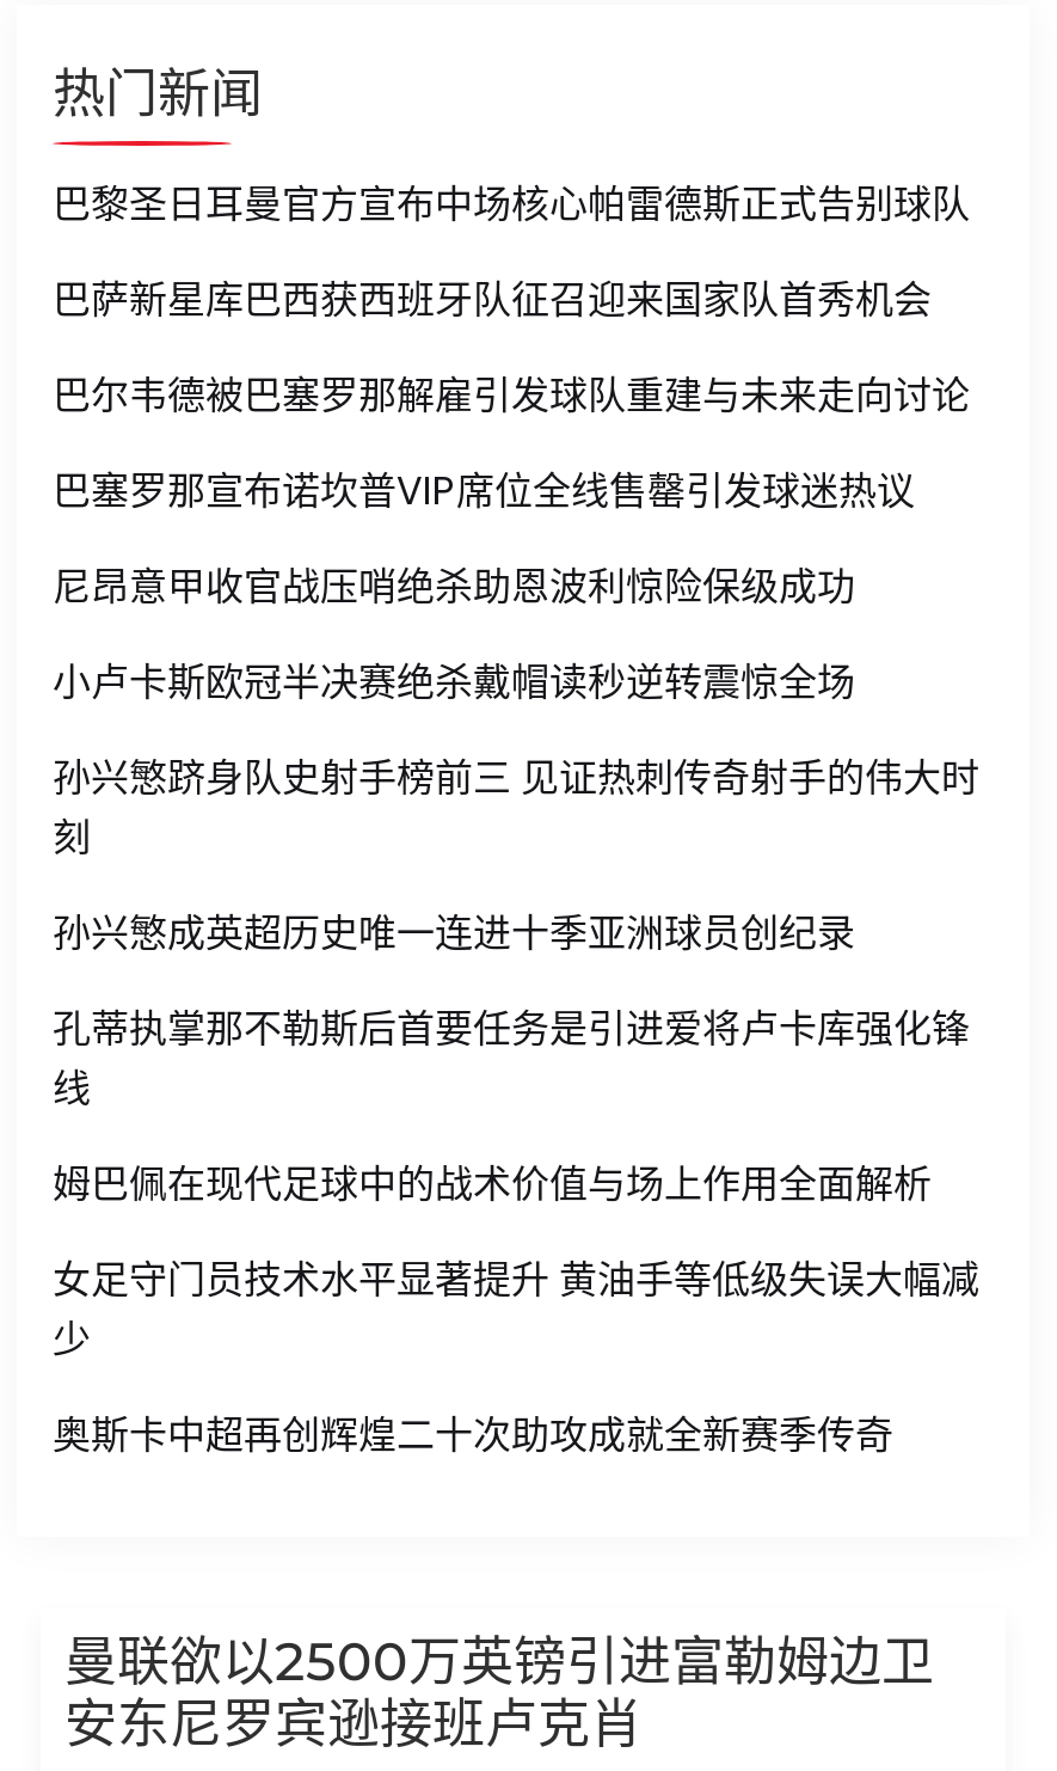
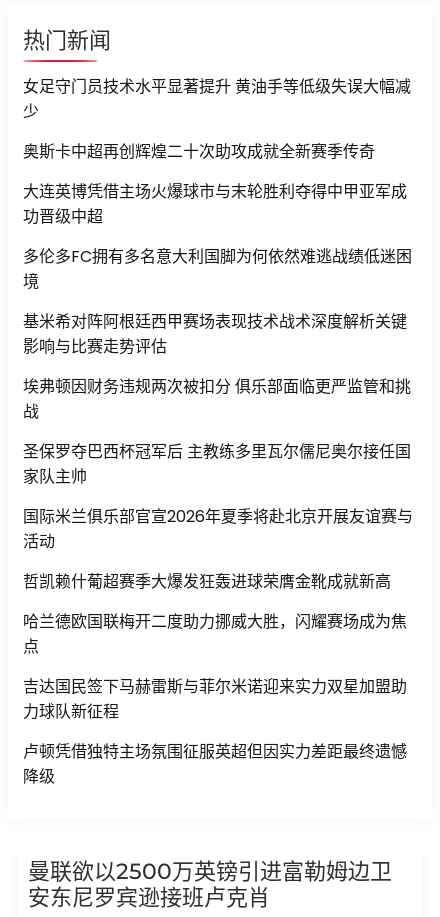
- 巴黎圣日耳曼官方宣布中场核心帕雷德斯正式告别球队
- 巴萨新星库巴西获西班牙队征召迎来国家队首秀机会
- 巴尔韦德被巴塞罗那解雇引发球队重建与未来走向讨论
- 巴塞罗那宣布诺坎普VIP席位全线售罄引发球迷热议
- 尼昂意甲收官战压哨绝杀助恩波利惊险保级成功
- 小卢卡斯欧冠半决赛绝杀戴帽读秒逆转震惊全场
- 孙兴慜跻身队史射手榜前三 见证热刺传奇射手的伟大时
- 刻
- 孙兴慜成英超历史唯一连进十季亚洲球员创纪录
- 孔蒂执掌那不勒斯后首要任务是引进爱将卢卡库强化锋
- 线
- 姆巴佩在现代足球中的战术价值与场上作用全面解析

moved up: 女足守门员技术水平显著提升 黄油手等低级失误大幅减 | 少 | 奥斯卡中超再创辉煌二十次助攻成就全新赛季传奇

+ 大连英博凭借主场火爆球市与末轮胜利夺得中甲亚军成
+ 功晋级中超
+ 多伦多FC拥有多名意大利国脚为何依然难逃战绩低迷困
+ 境
+ 基米希对阵阿根廷西甲赛场表现技术战术深度解析关键
+ 影响与比赛走势评估
+ 埃弗顿因财务违规两次被扣分 俱乐部面临更严监管和挑
+ 战
+ 圣保罗夺巴西杯冠军后 主教练多里瓦尔儒尼奥尔接任国
+ 家队主帅
+ 国际米兰俱乐部官宣2026年夏季将赴北京开展友谊赛与
+ 活动
+ 哲凯赖什葡超赛季大爆发狂轰进球荣膺金靴成就新高
+ 哈兰德欧国联梅开二度助力挪威大胜，闪耀赛场成为焦
+ 点
+ 吉达国民签下马赫雷斯与菲尔米诺迎来实力双星加盟助
+ 力球队新征程
+ 卢顿凭借独特主场氛围征服英超但因实力差距最终遗憾
+ 降级
